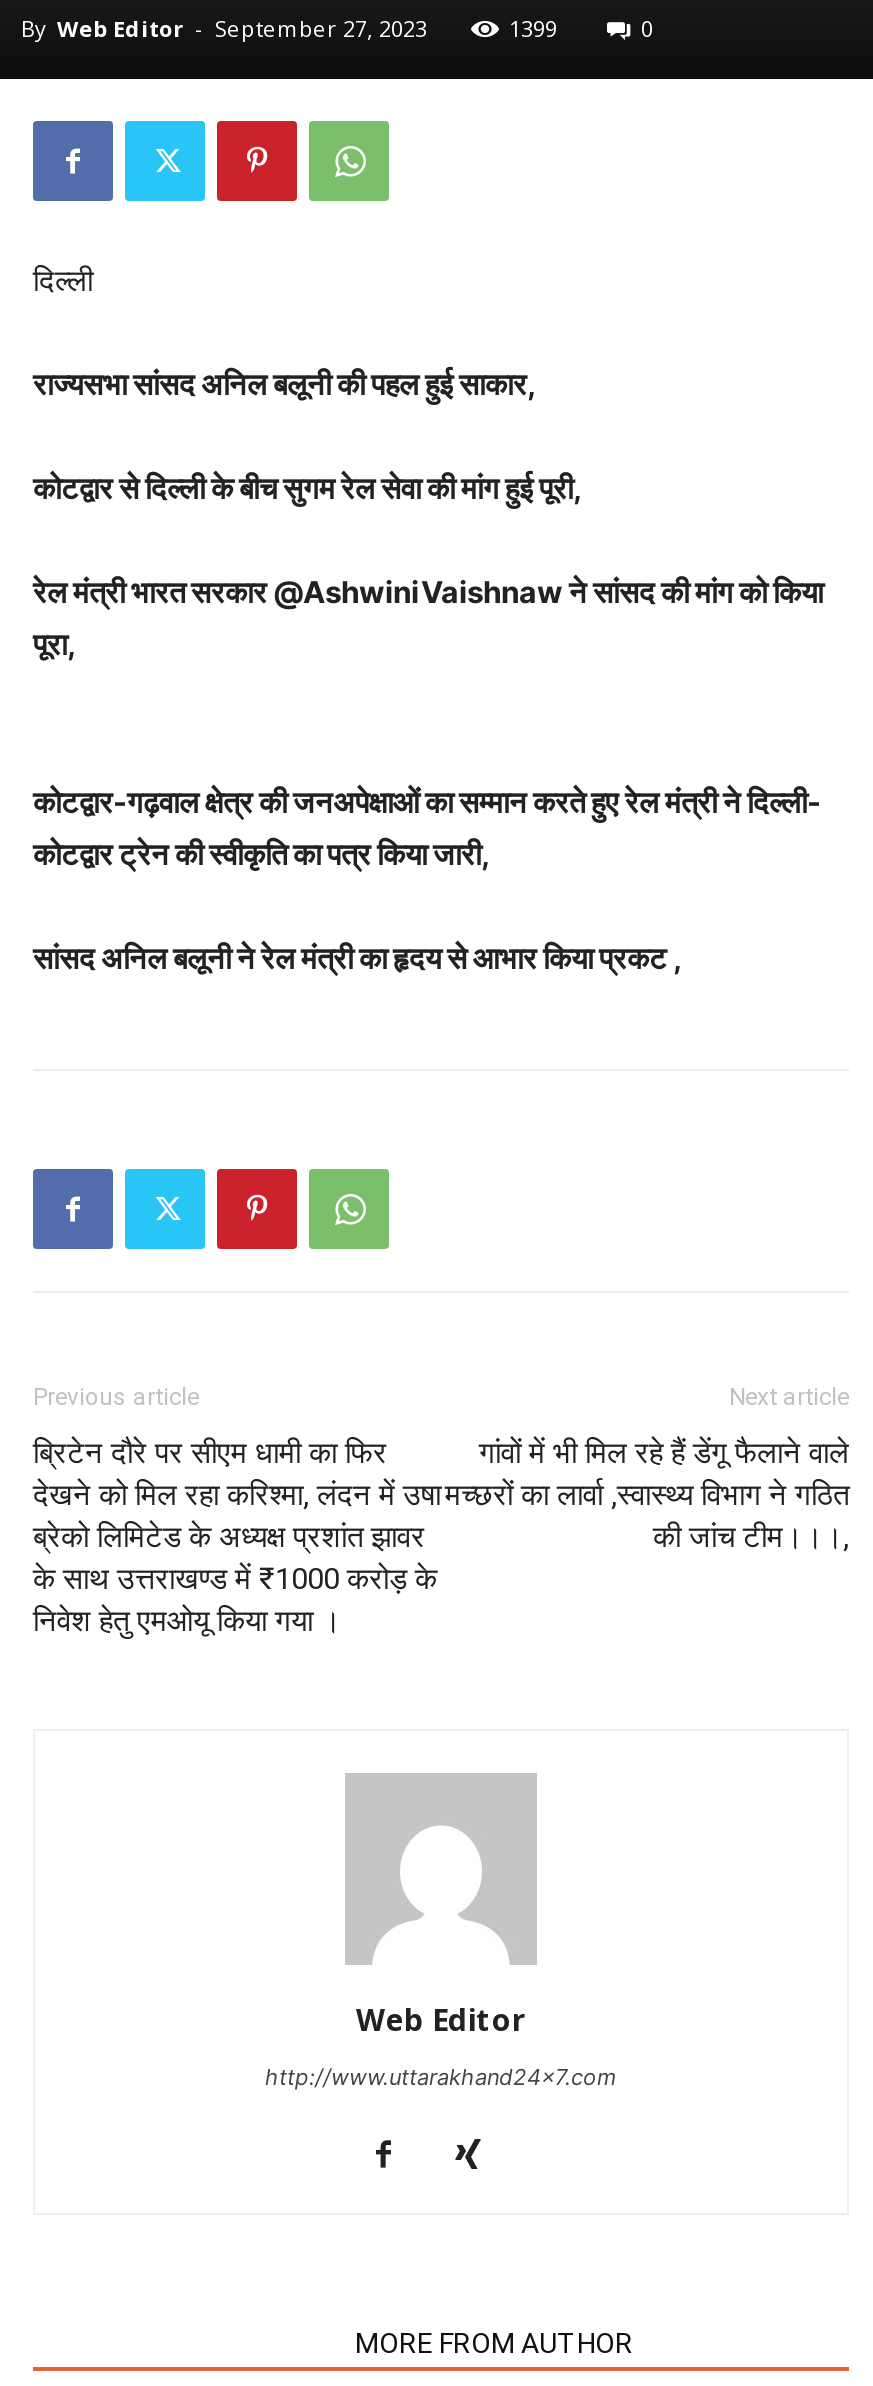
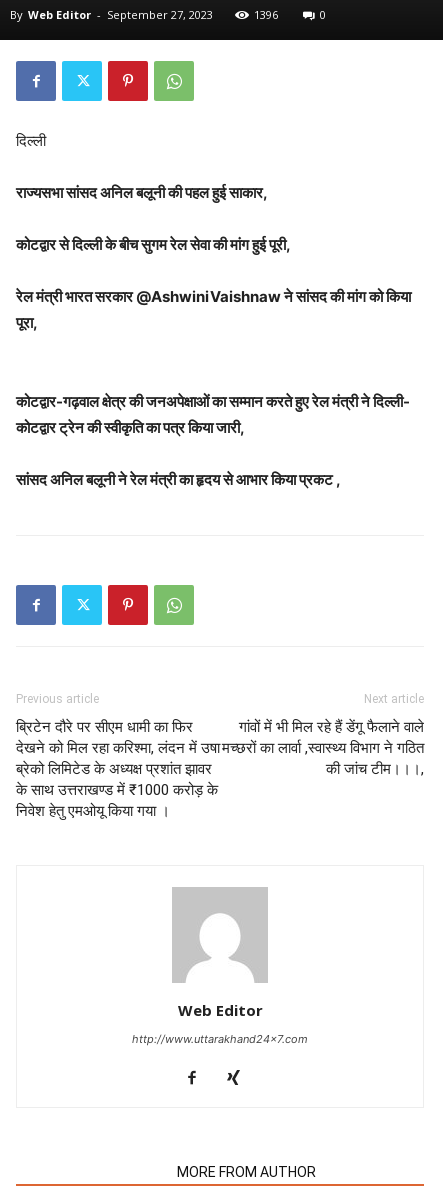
- 1399
+ 1396
